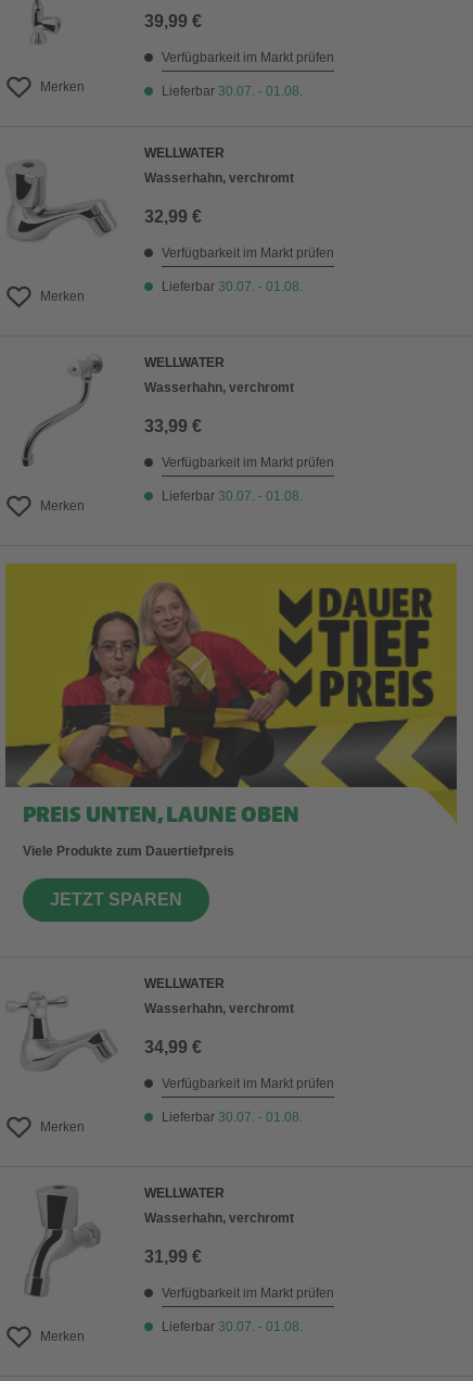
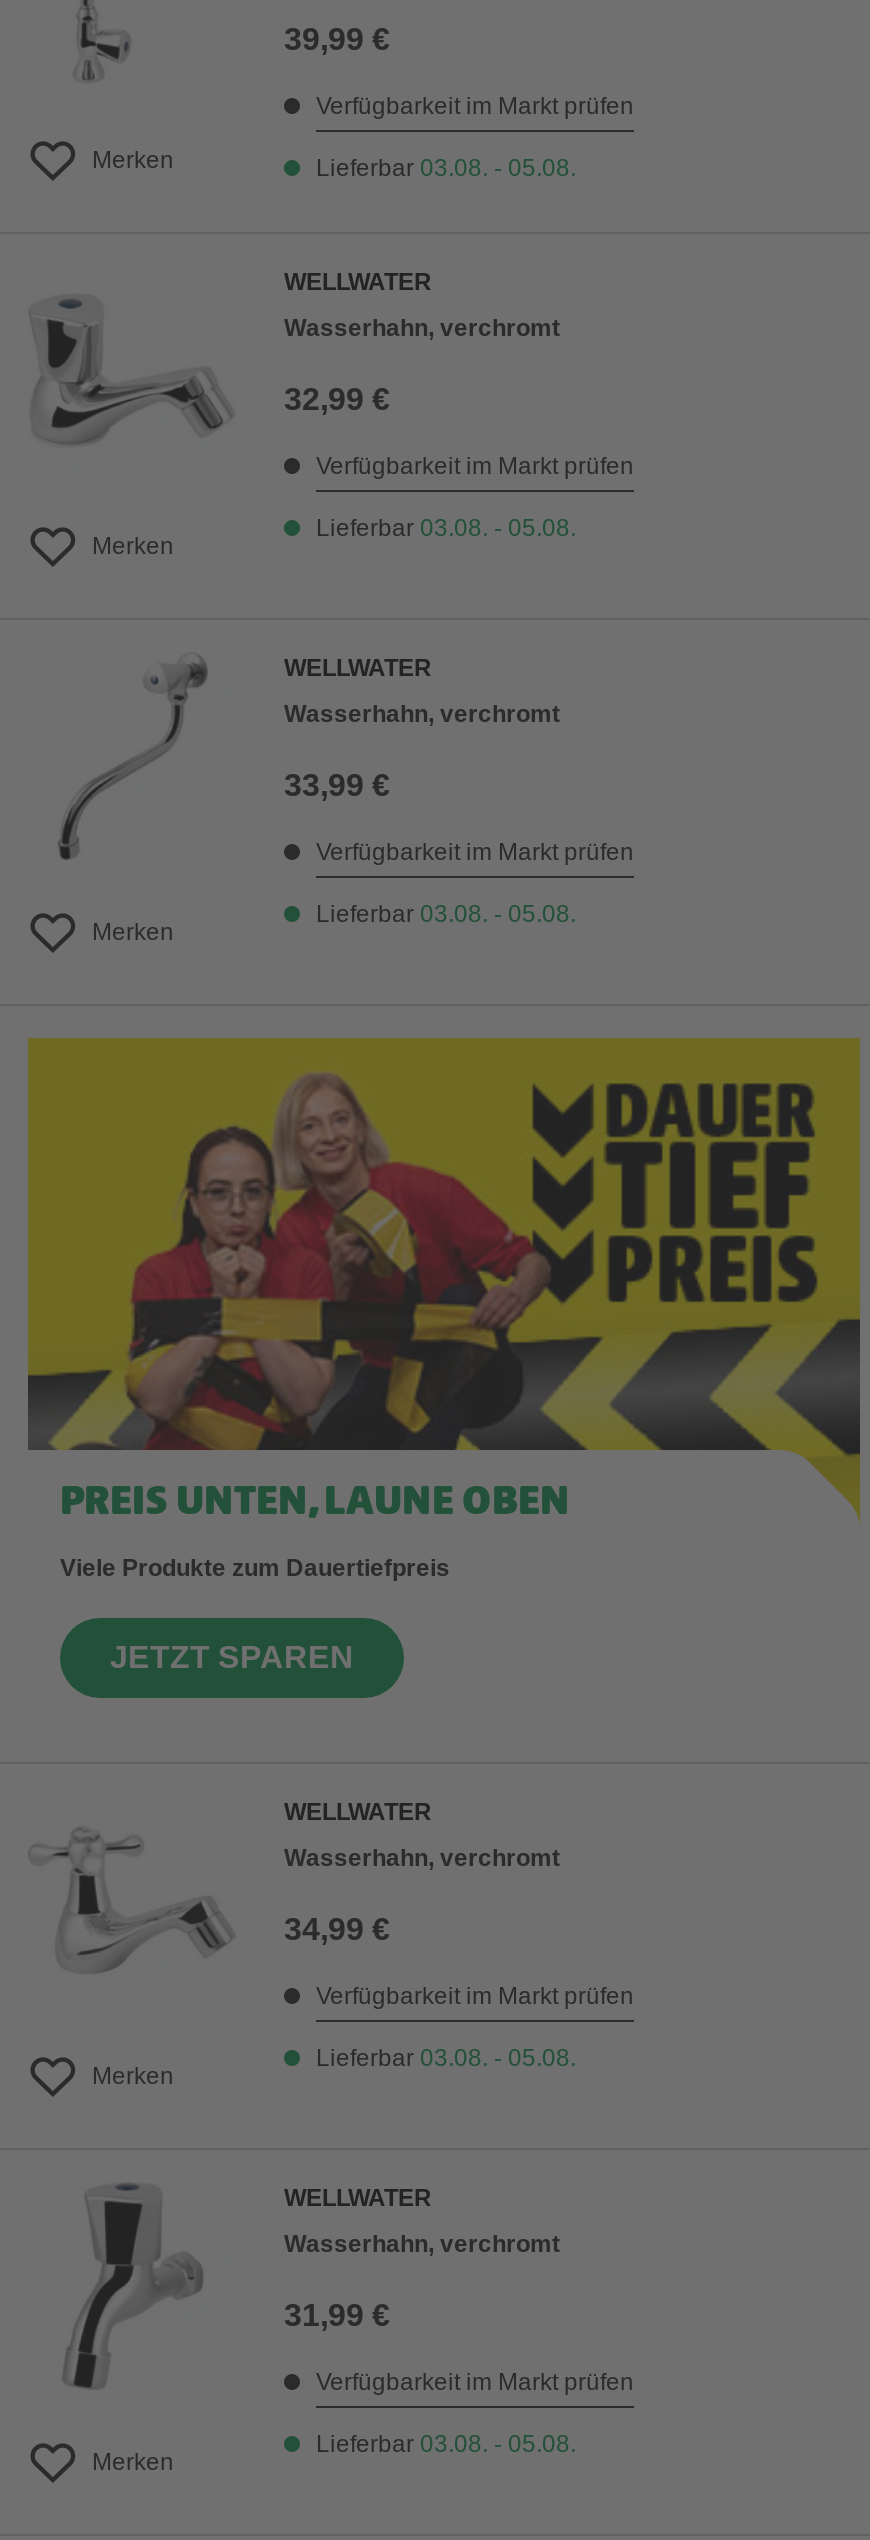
- Lieferbar 30.07. - 01.08.
+ Lieferbar 03.08. - 05.08.

- Lieferbar 30.07. - 01.08.
+ Lieferbar 03.08. - 05.08.

- Lieferbar 30.07. - 01.08.
+ Lieferbar 03.08. - 05.08.

- Lieferbar 30.07. - 01.08.
+ Lieferbar 03.08. - 05.08.

- Lieferbar 30.07. - 01.08.
+ Lieferbar 03.08. - 05.08.
